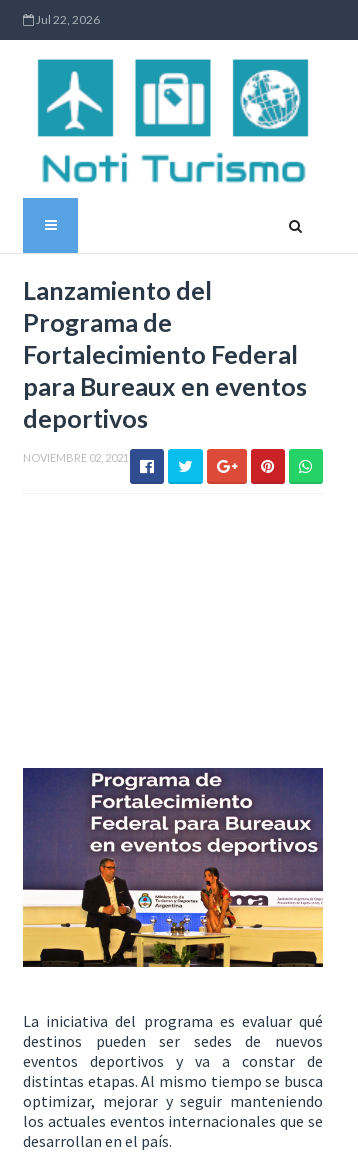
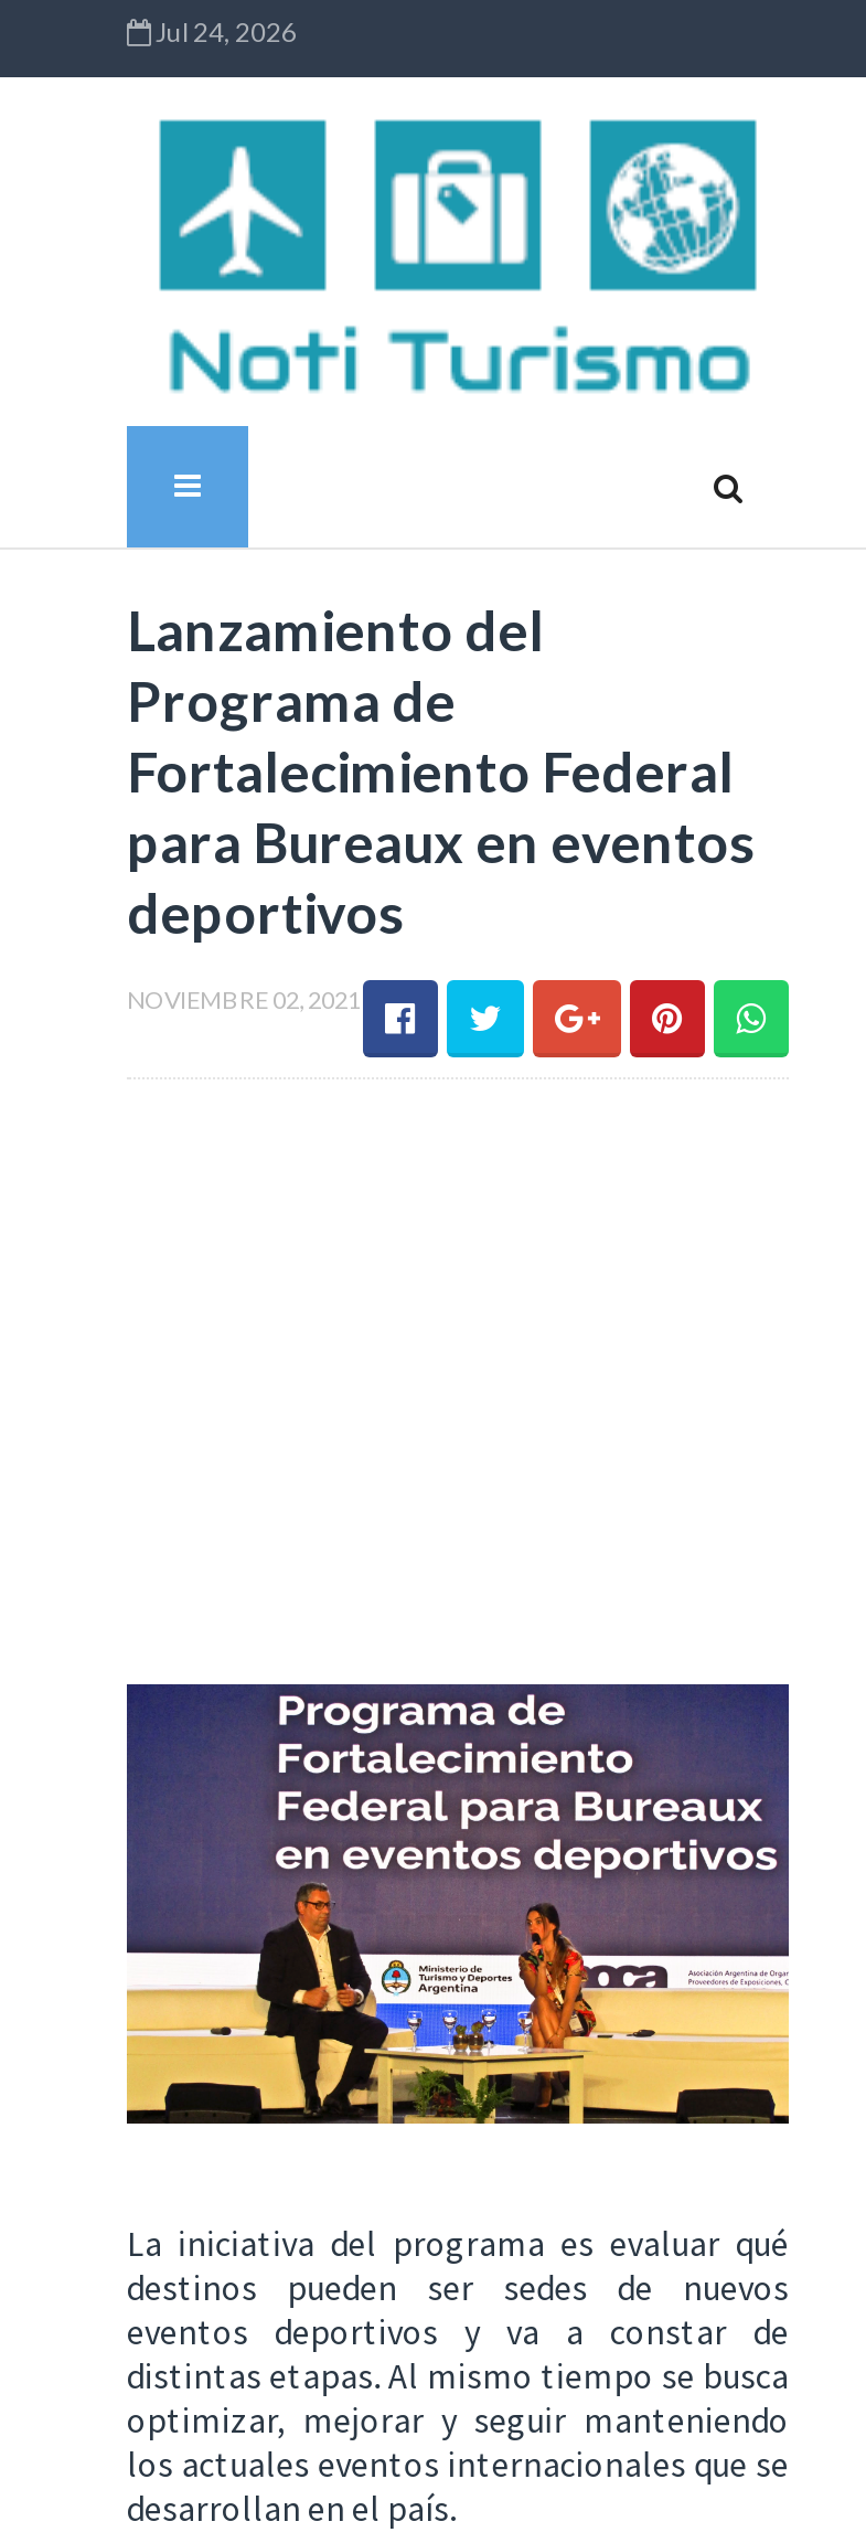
- Jul 22, 2026
+ Jul 24, 2026
